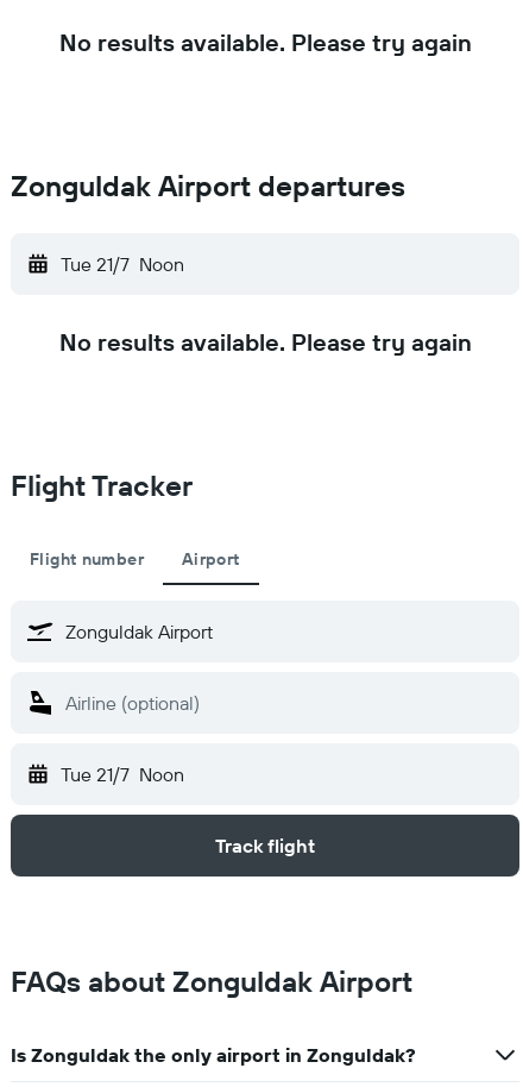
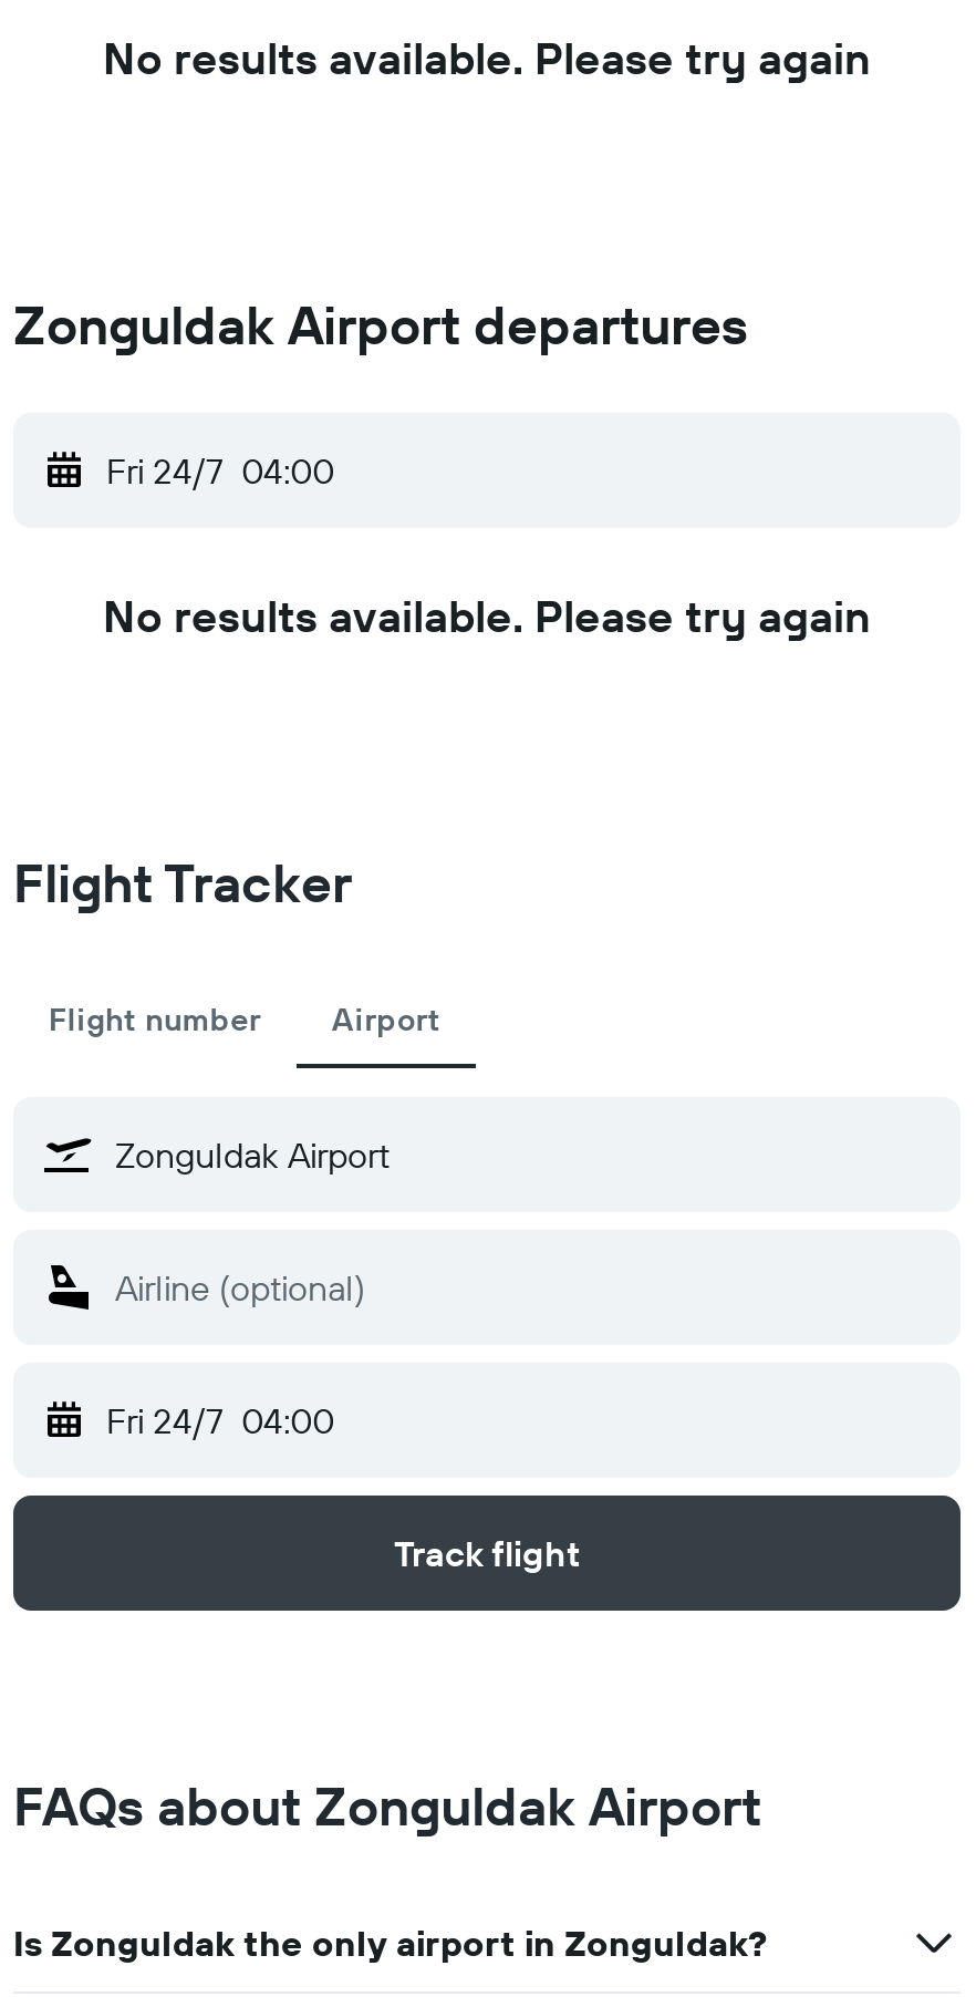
- Tue 21/7 Noon
+ Fri 24/7 04:00

- Tue 21/7 Noon
+ Fri 24/7 04:00
